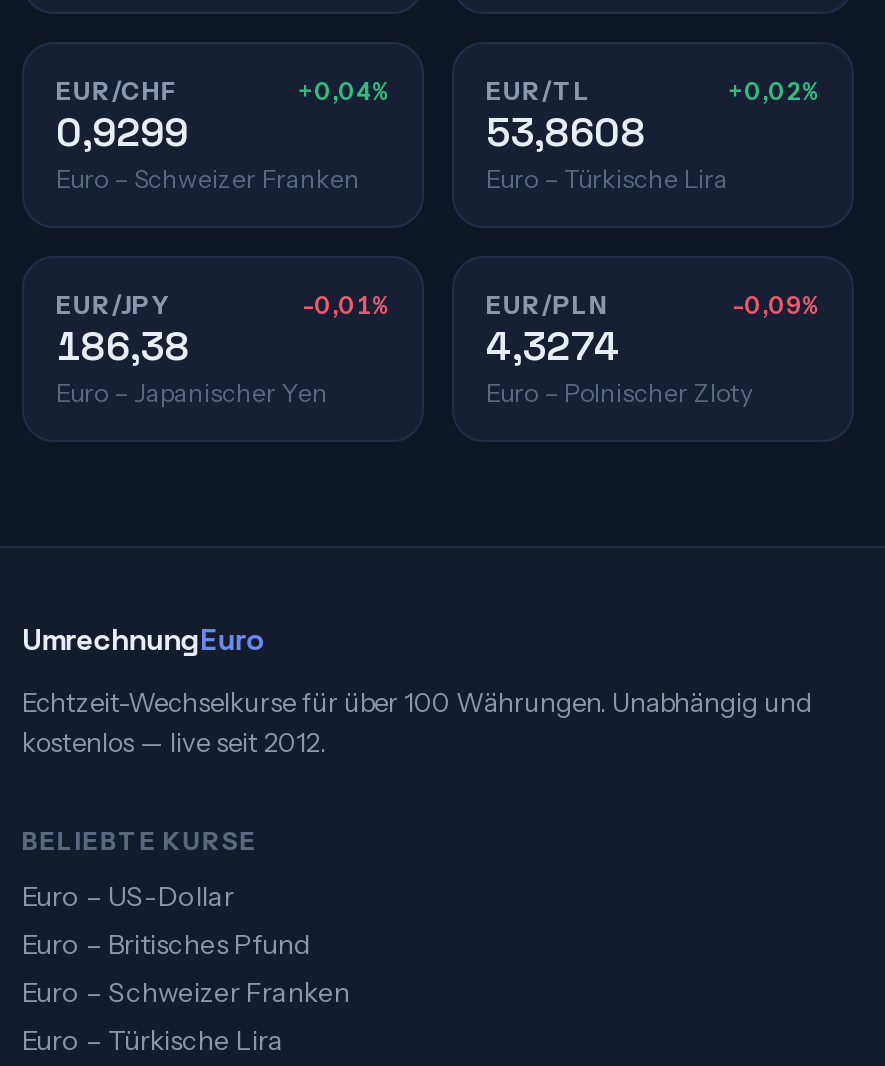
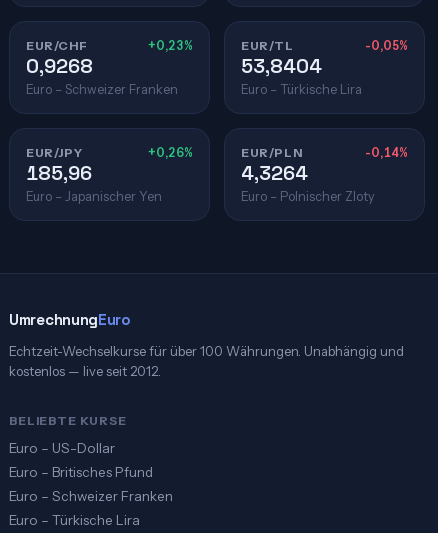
- +0,04%
+ +0,23%

- +0,02%
+ -0,05%

- 0,9299
+ 0,9268

- 53,8608
+ 53,8404

- -0,01%
+ +0,26%

- -0,09%
+ -0,14%

- 186,38
+ 185,96

- 4,3274
+ 4,3264
